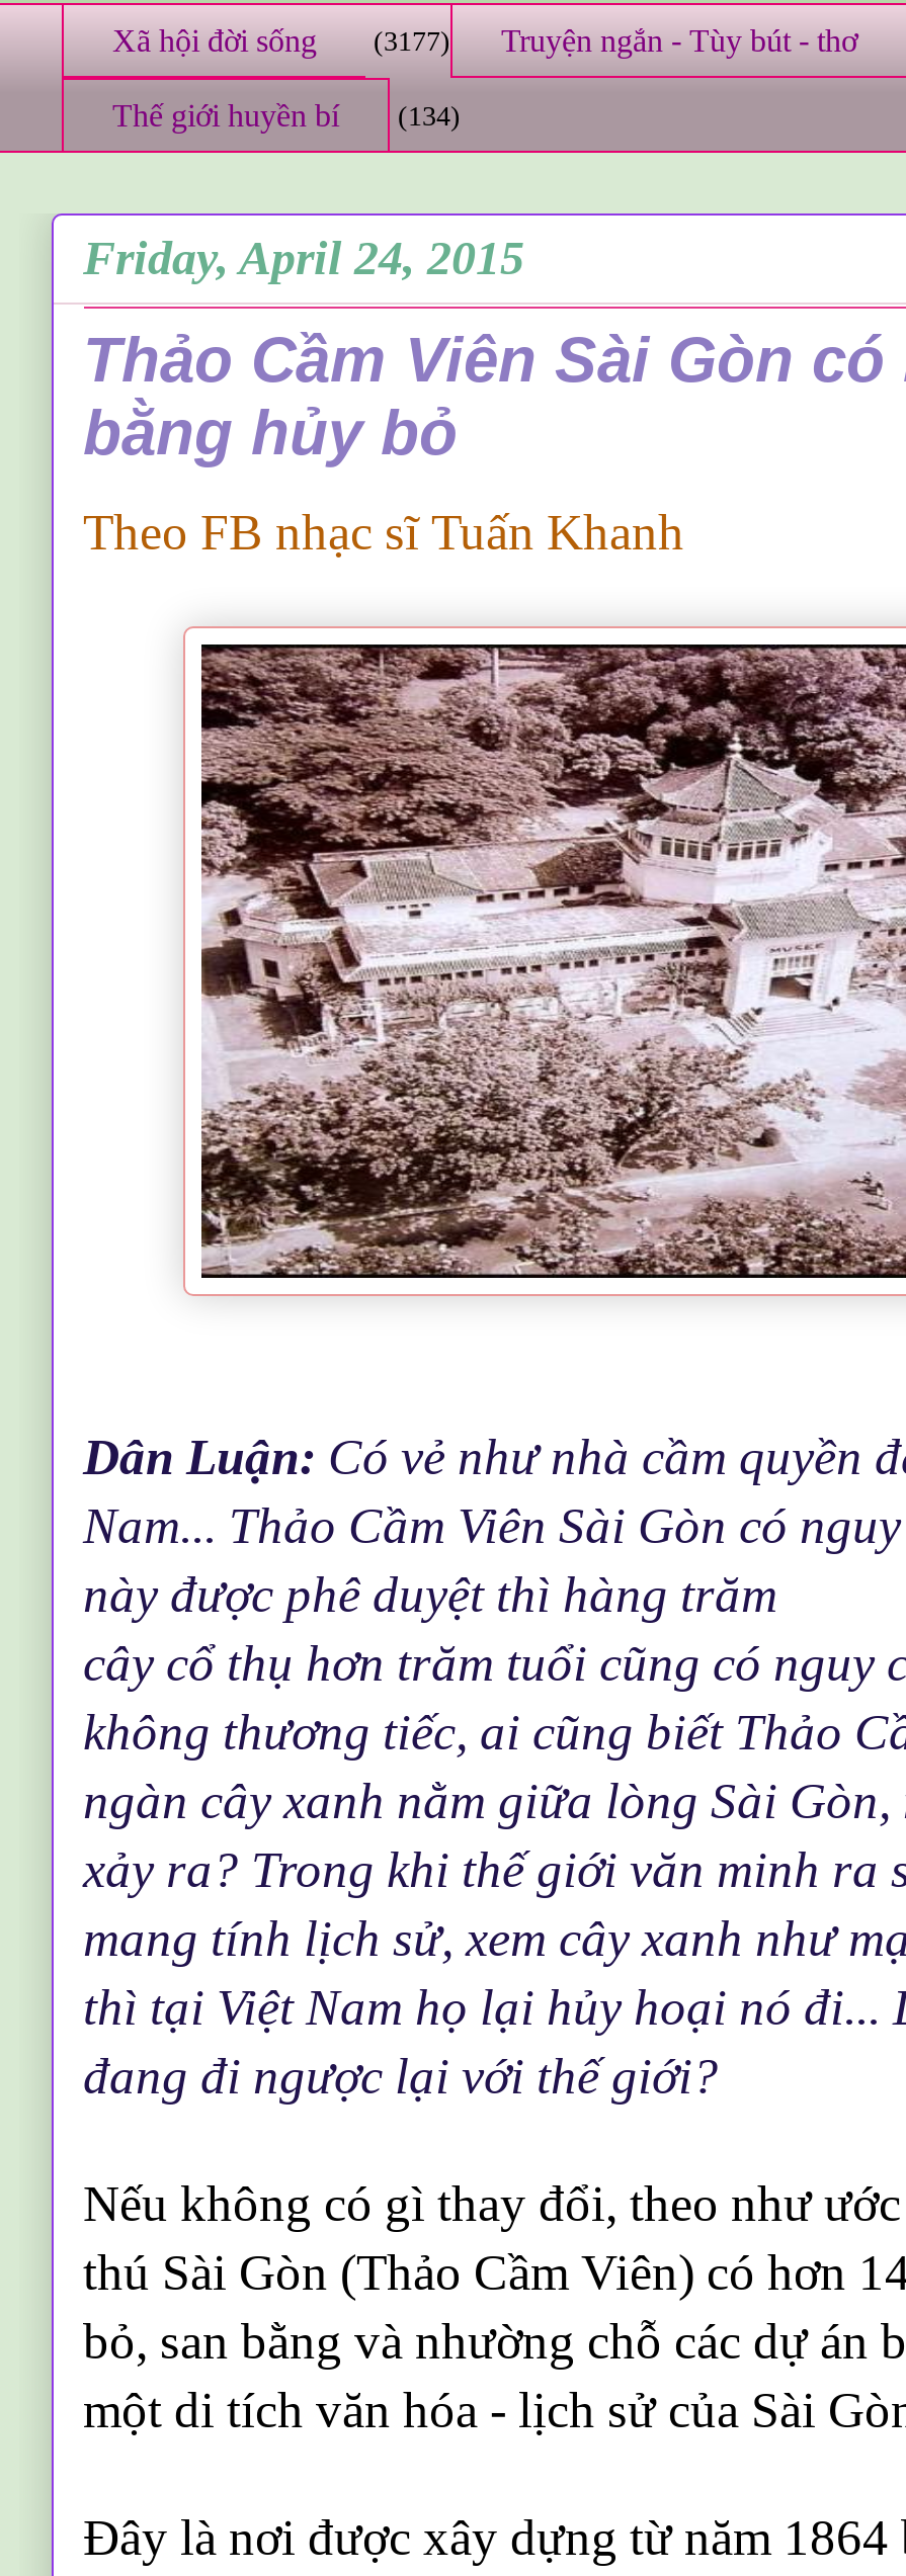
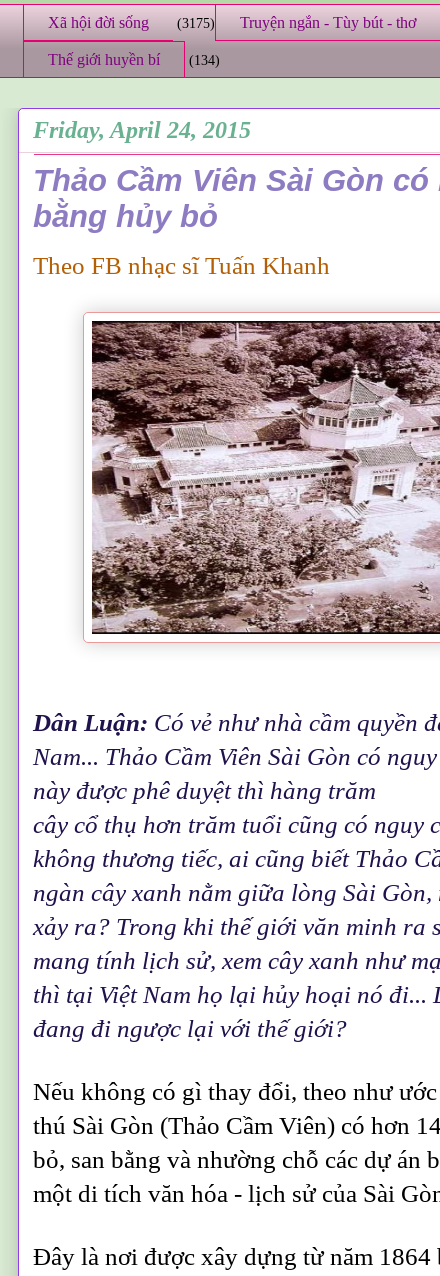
- Xã hội đời sống (3177) Truyện ngắn - Tùy bút - thơ
+ Xã hội đời sống (3175) Truyện ngắn - Tùy bút - thơ
